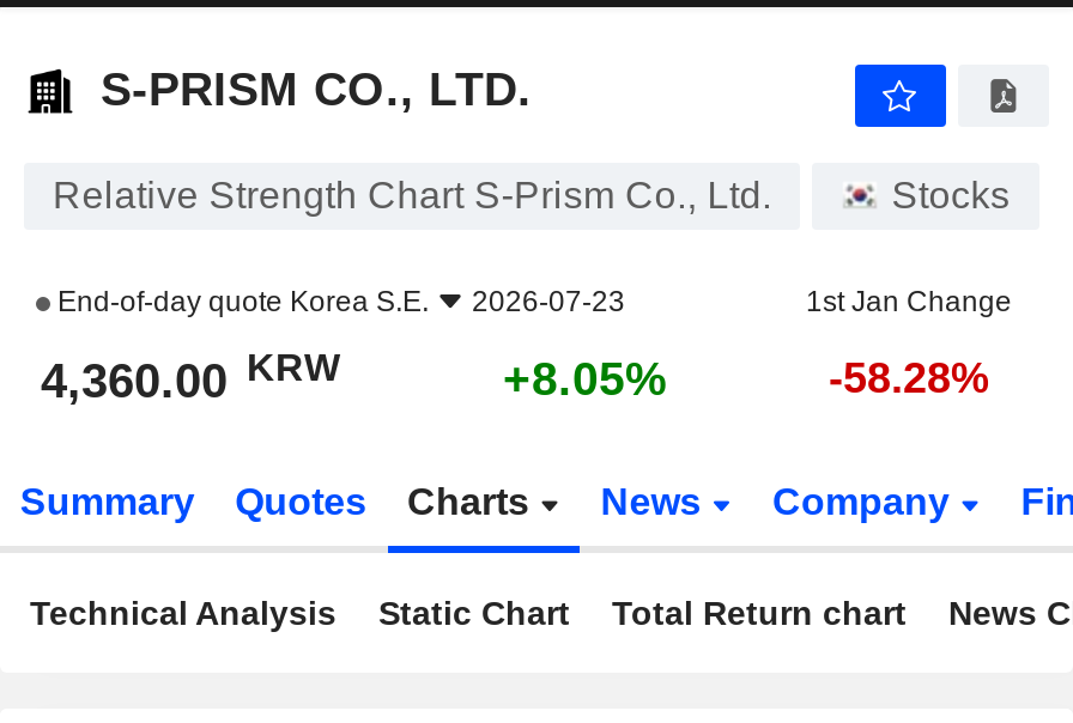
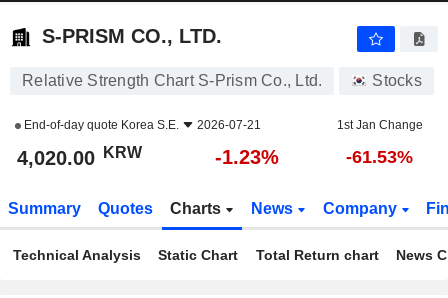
- End-of-day quote Korea S.E. 2026-07-23
+ End-of-day quote Korea S.E. 2026-07-21

- 4,360.00 KRW
+ 4,020.00 KRW

- +8.05%
+ -1.23%

- -58.28%
+ -61.53%
